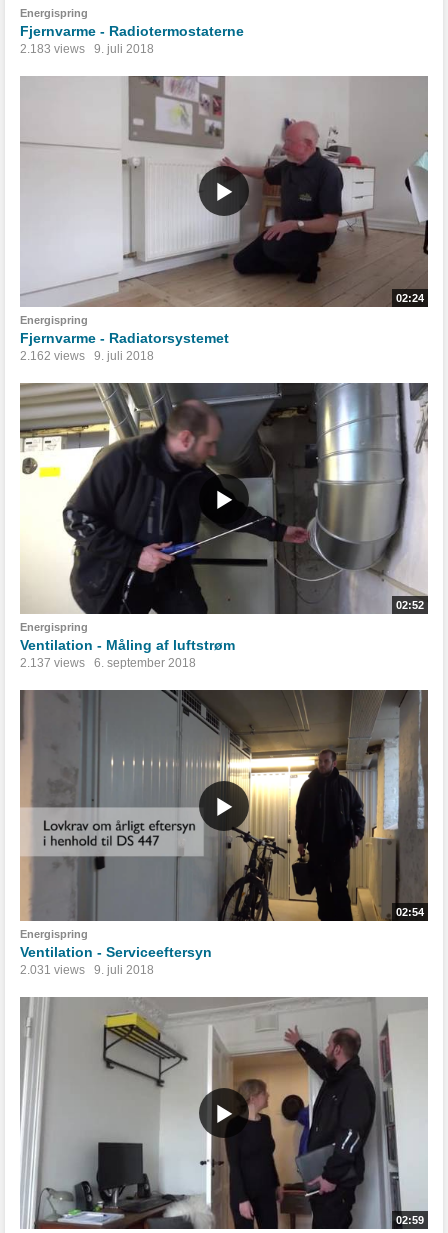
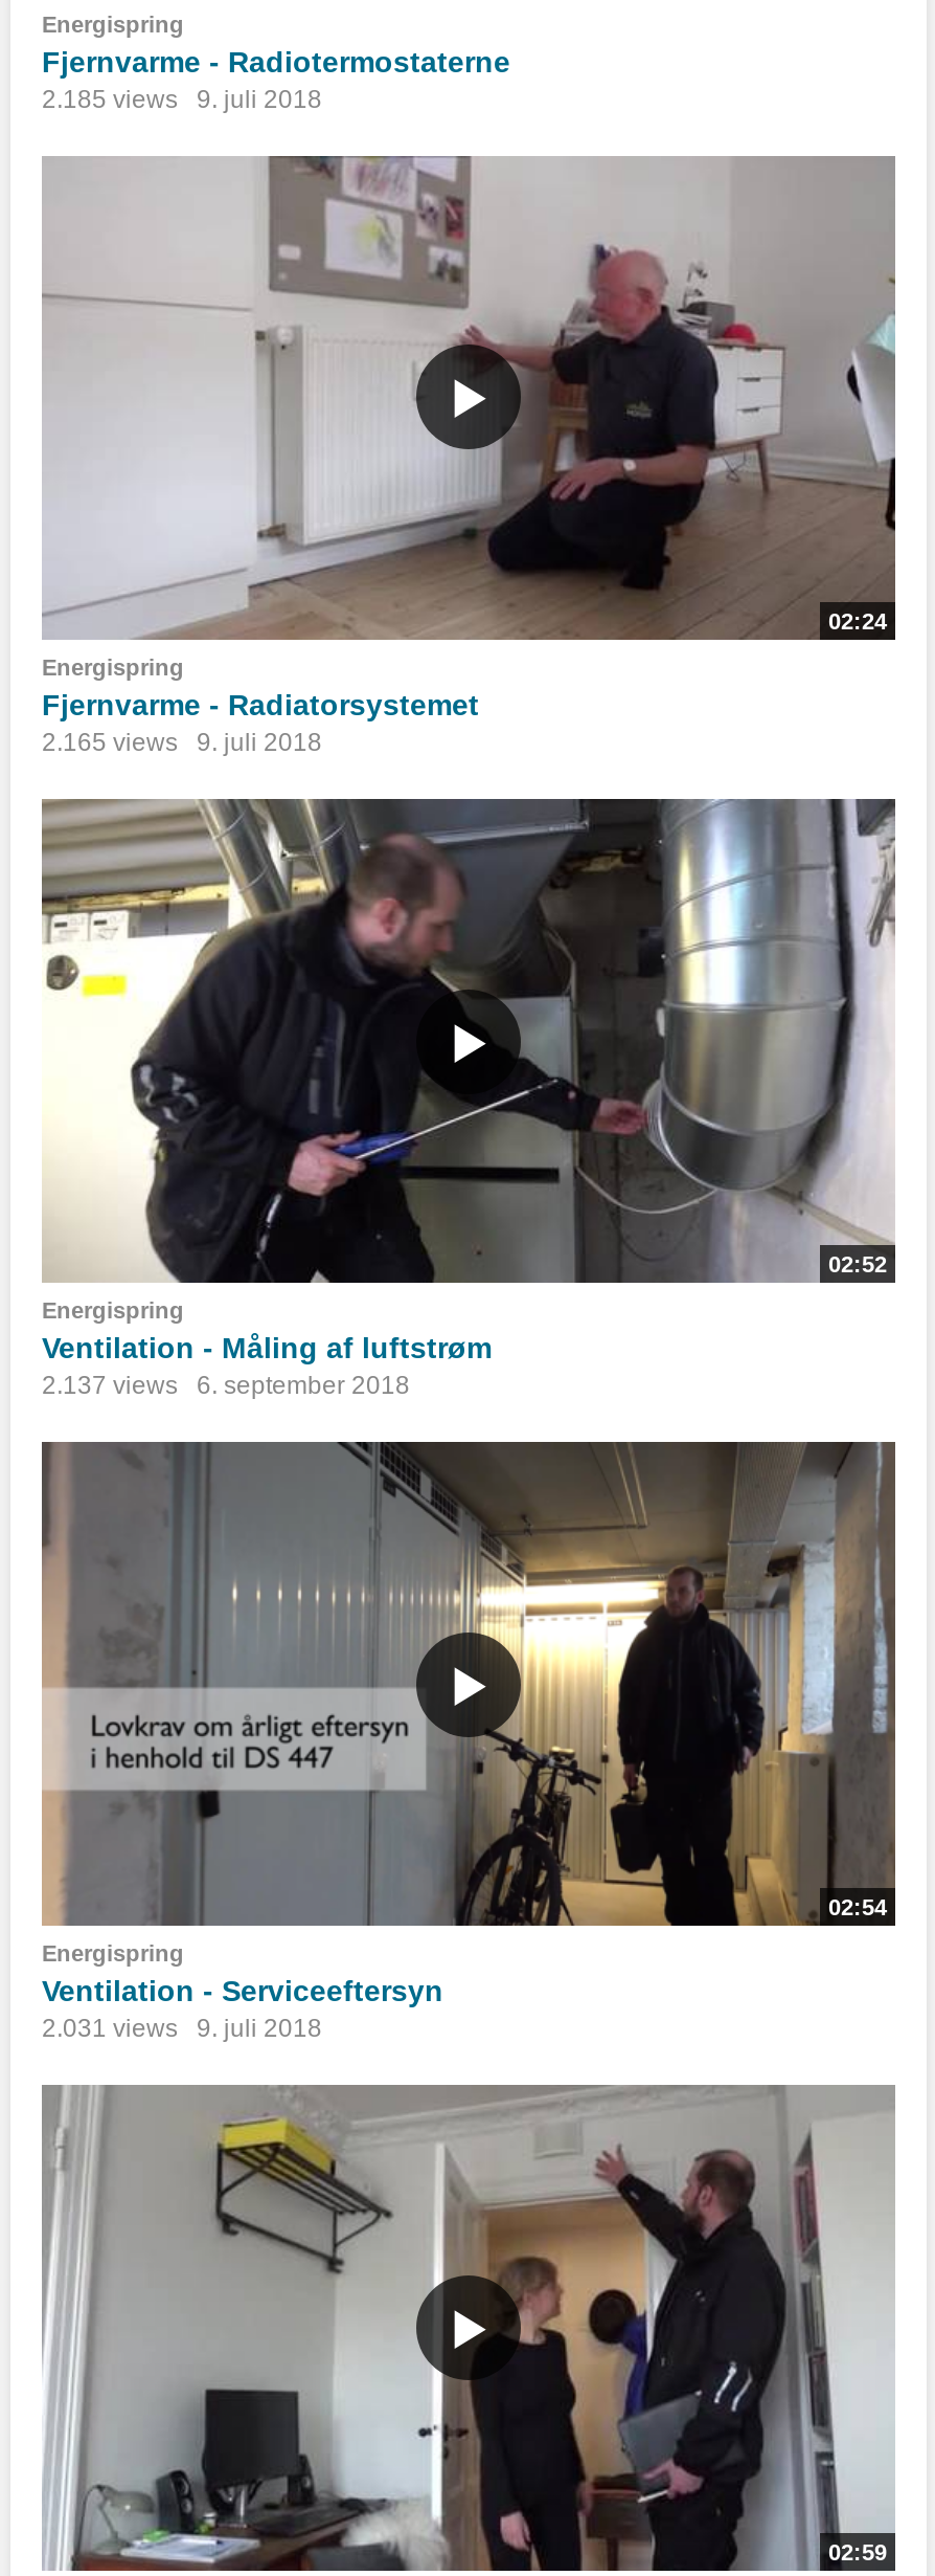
- 2.183 views 9. juli 2018
+ 2.185 views 9. juli 2018

- 2.162 views 9. juli 2018
+ 2.165 views 9. juli 2018
